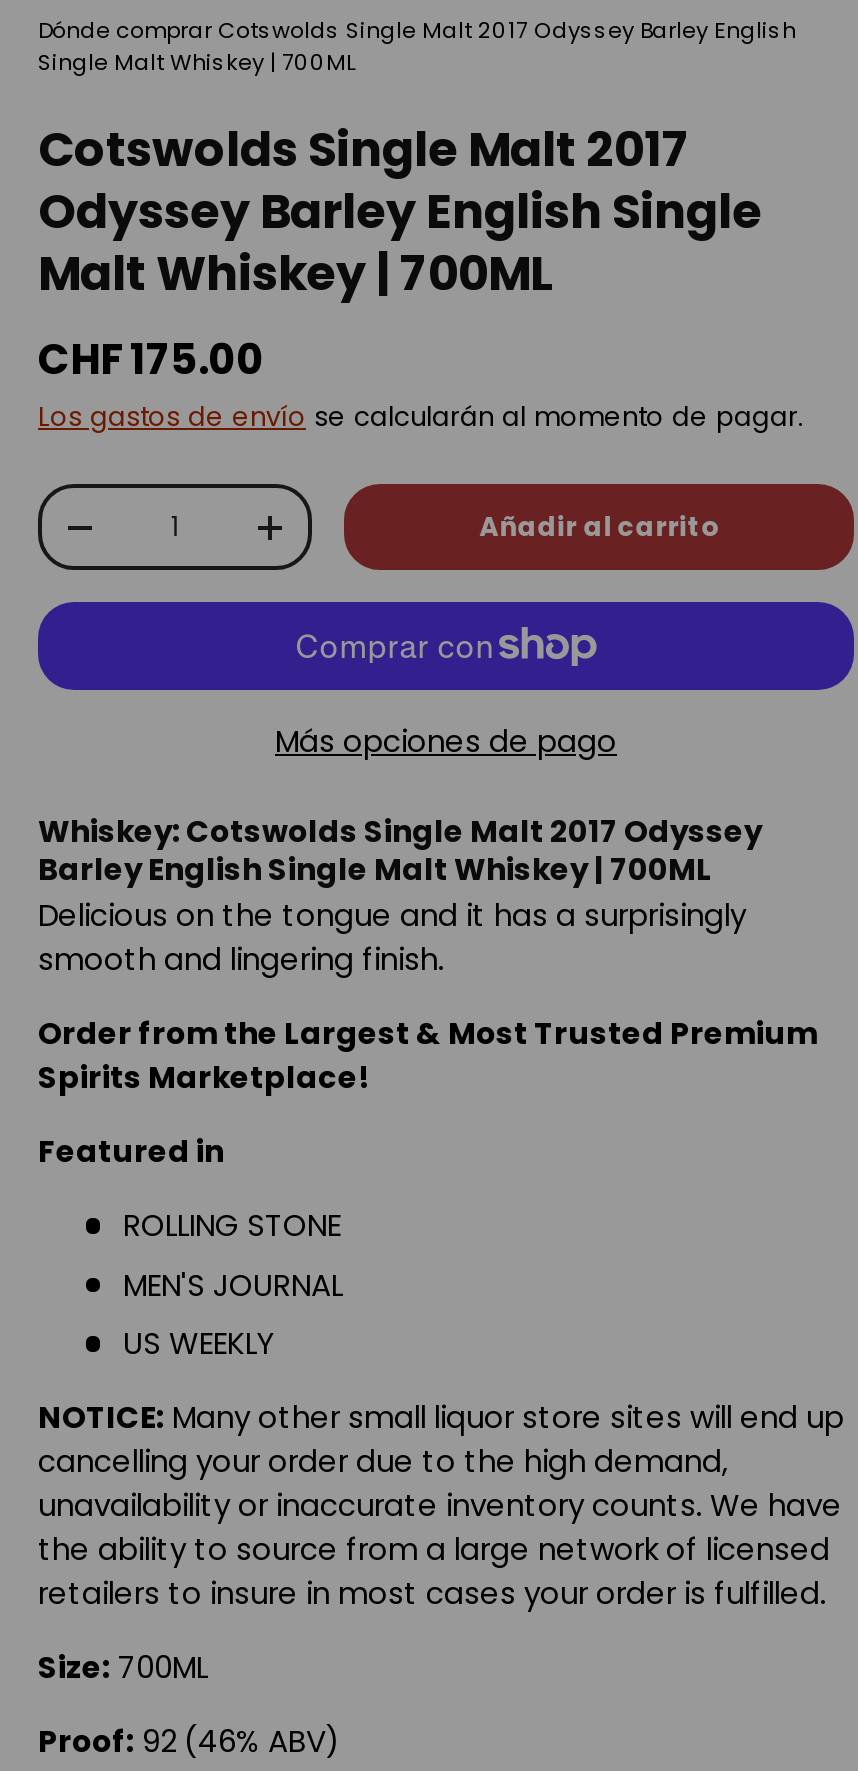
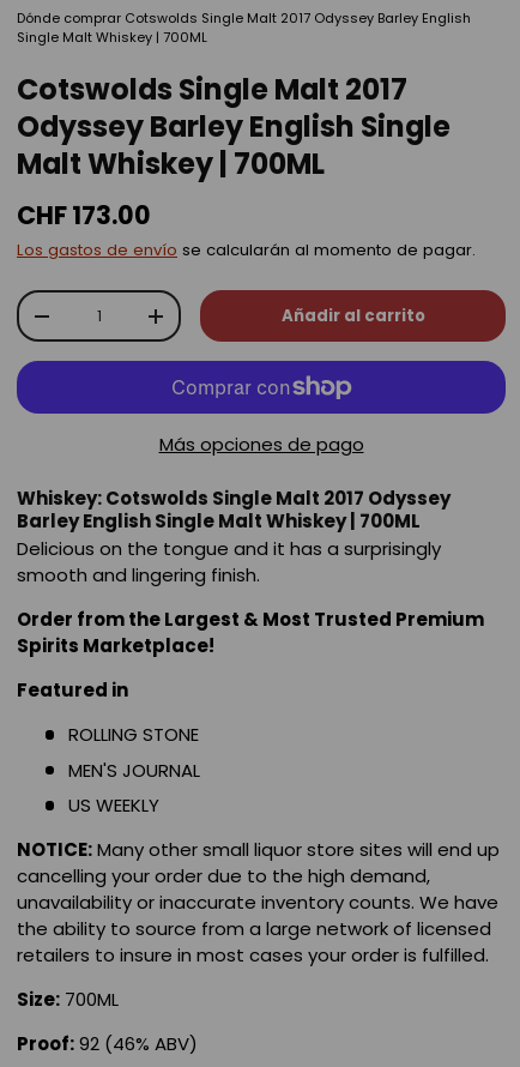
- CHF 175.00
+ CHF 173.00
